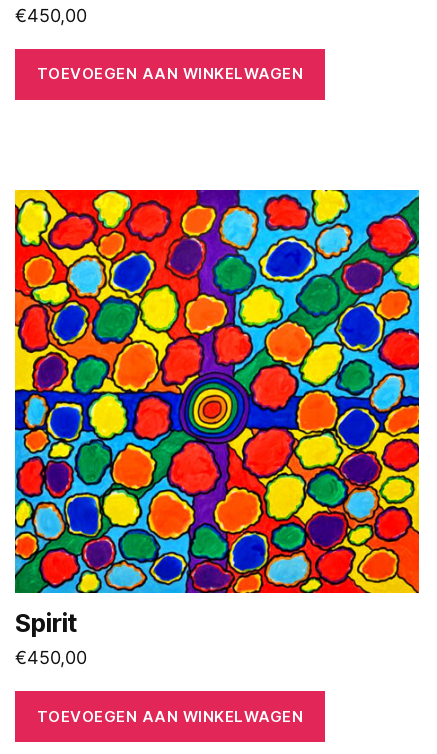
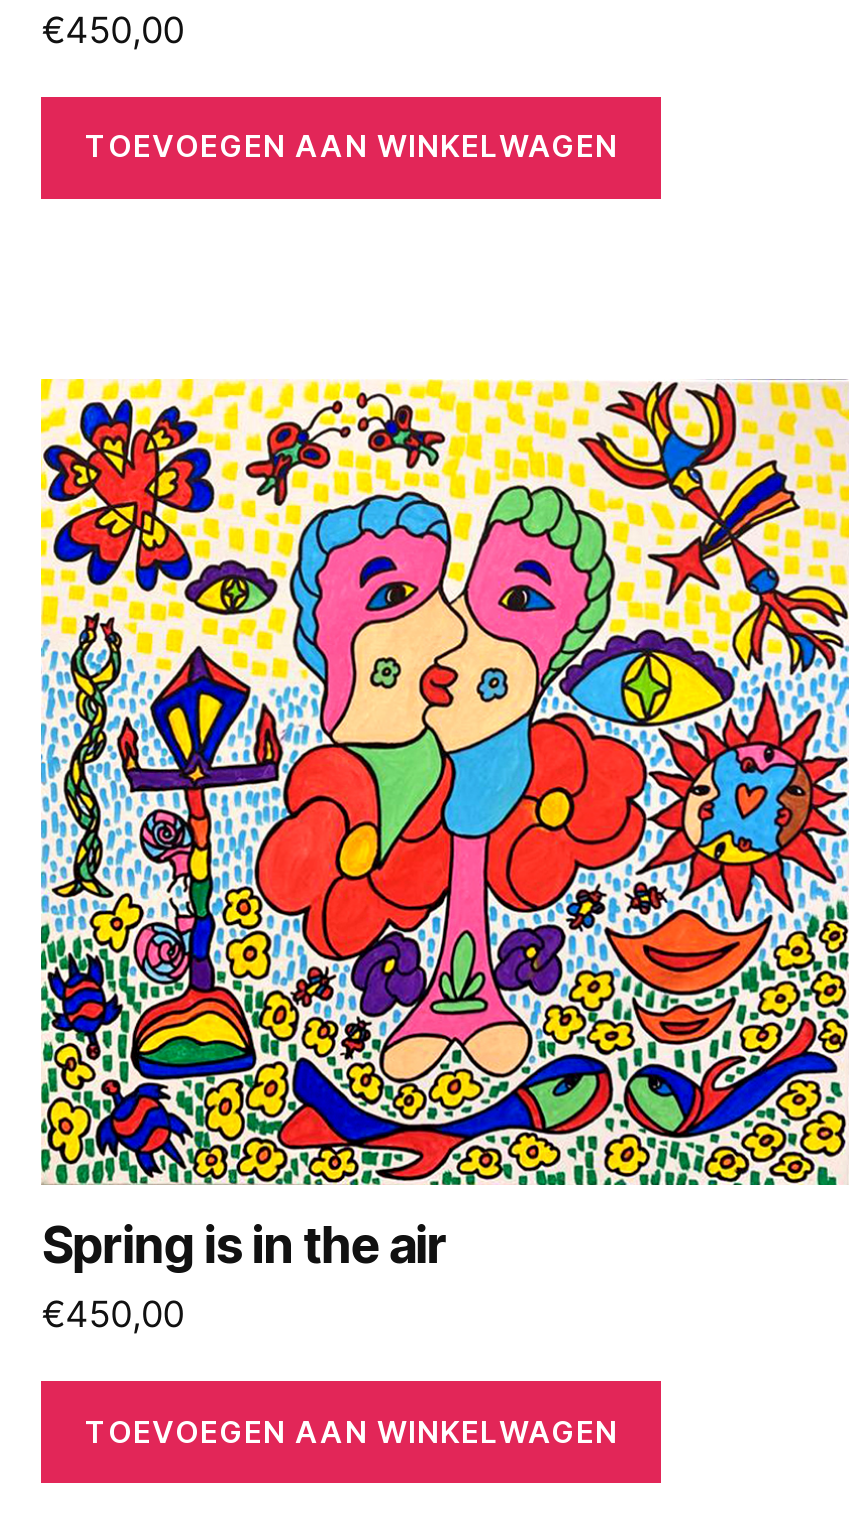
- [image]
- Spirit
+ [image]
+ Spring is in the air
